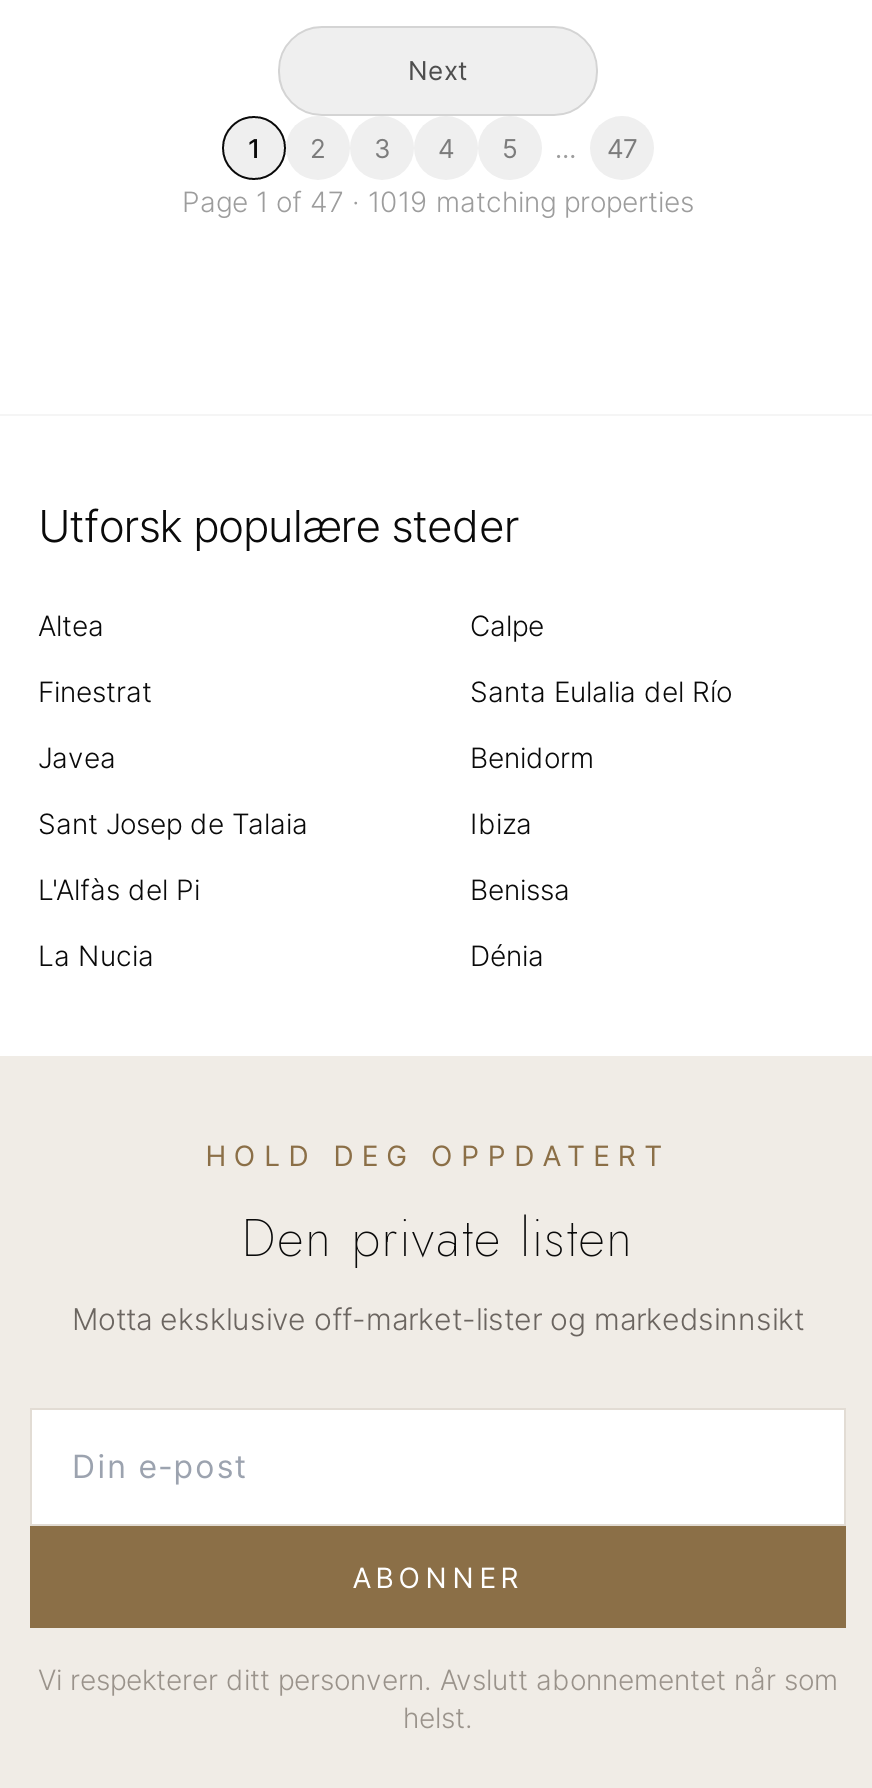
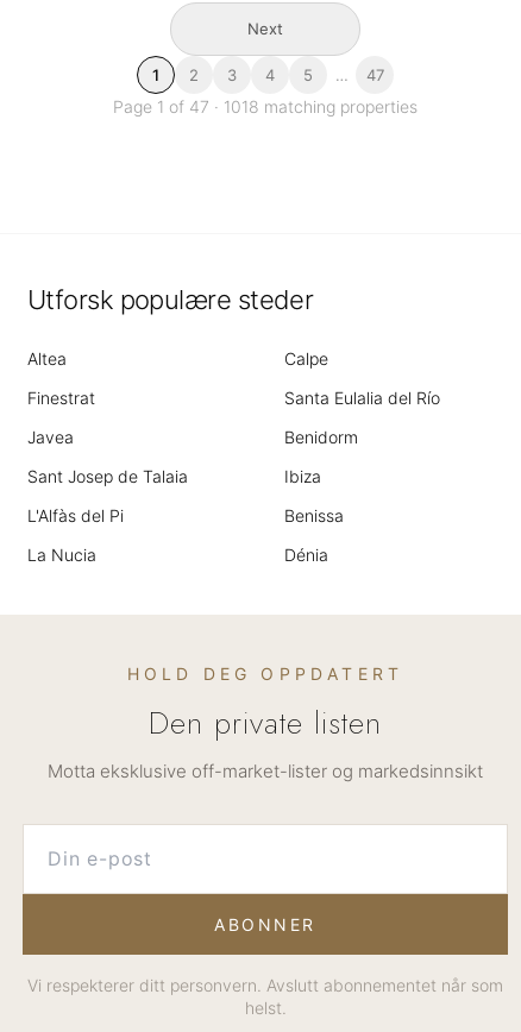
- Page 1 of 47 · 1019 matching properties
+ Page 1 of 47 · 1018 matching properties
